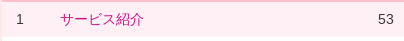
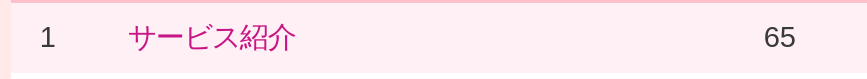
- 53
+ 65
